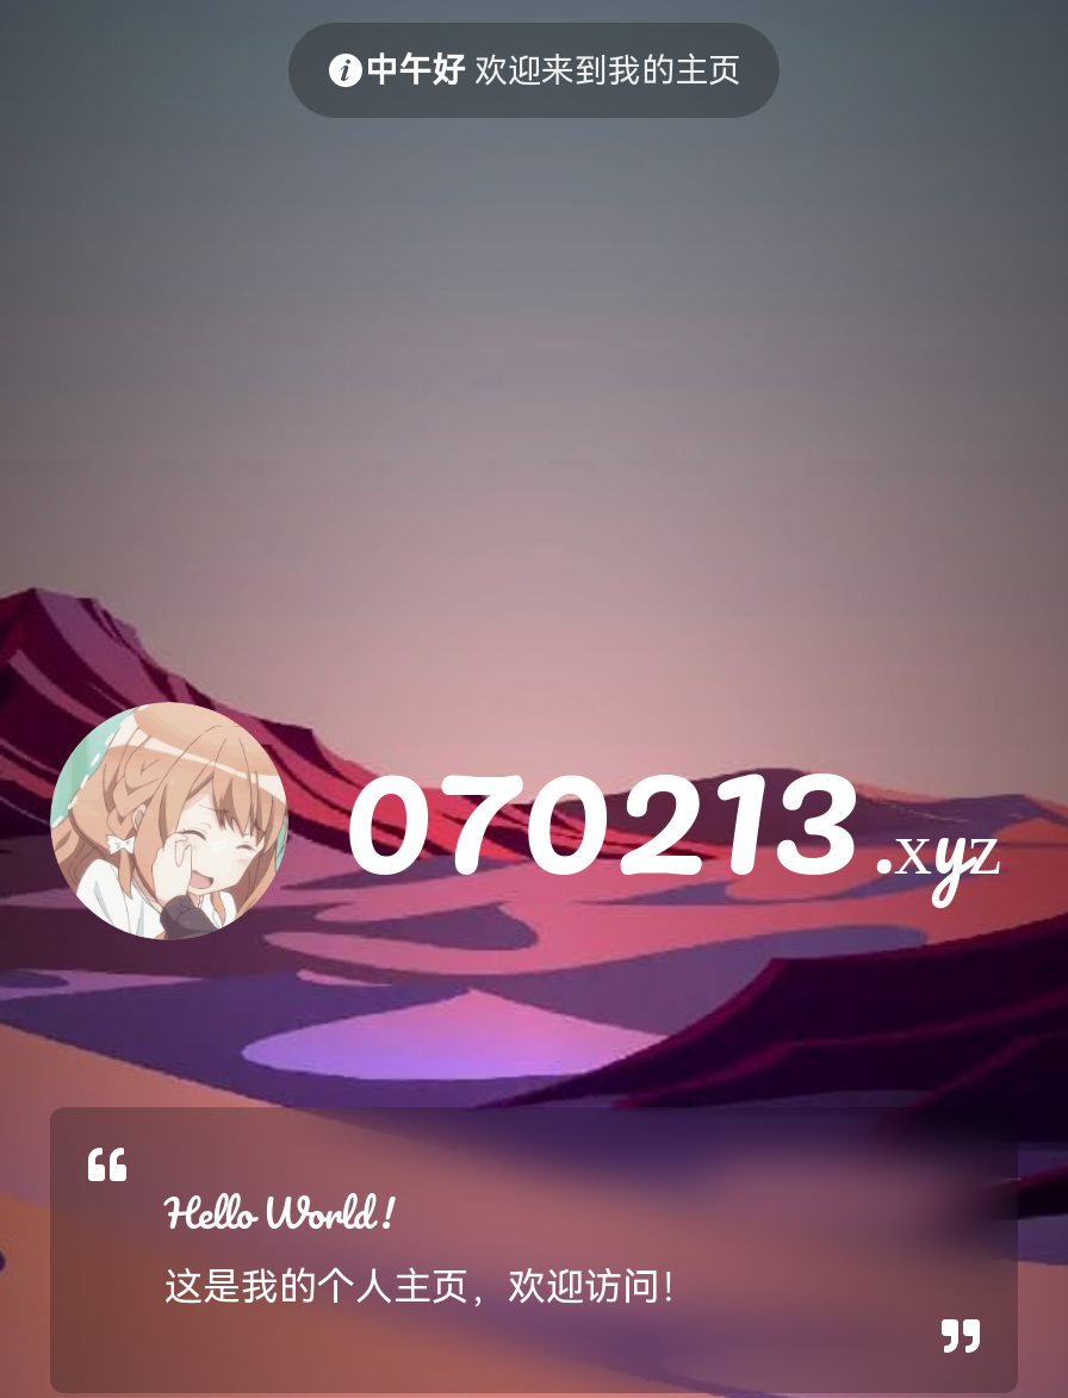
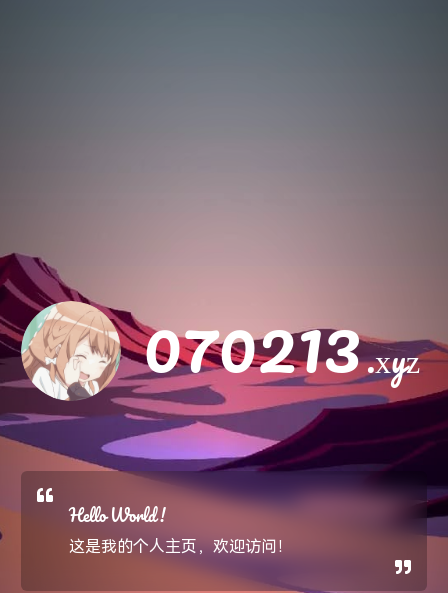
- 中午好欢迎来到我的主页
